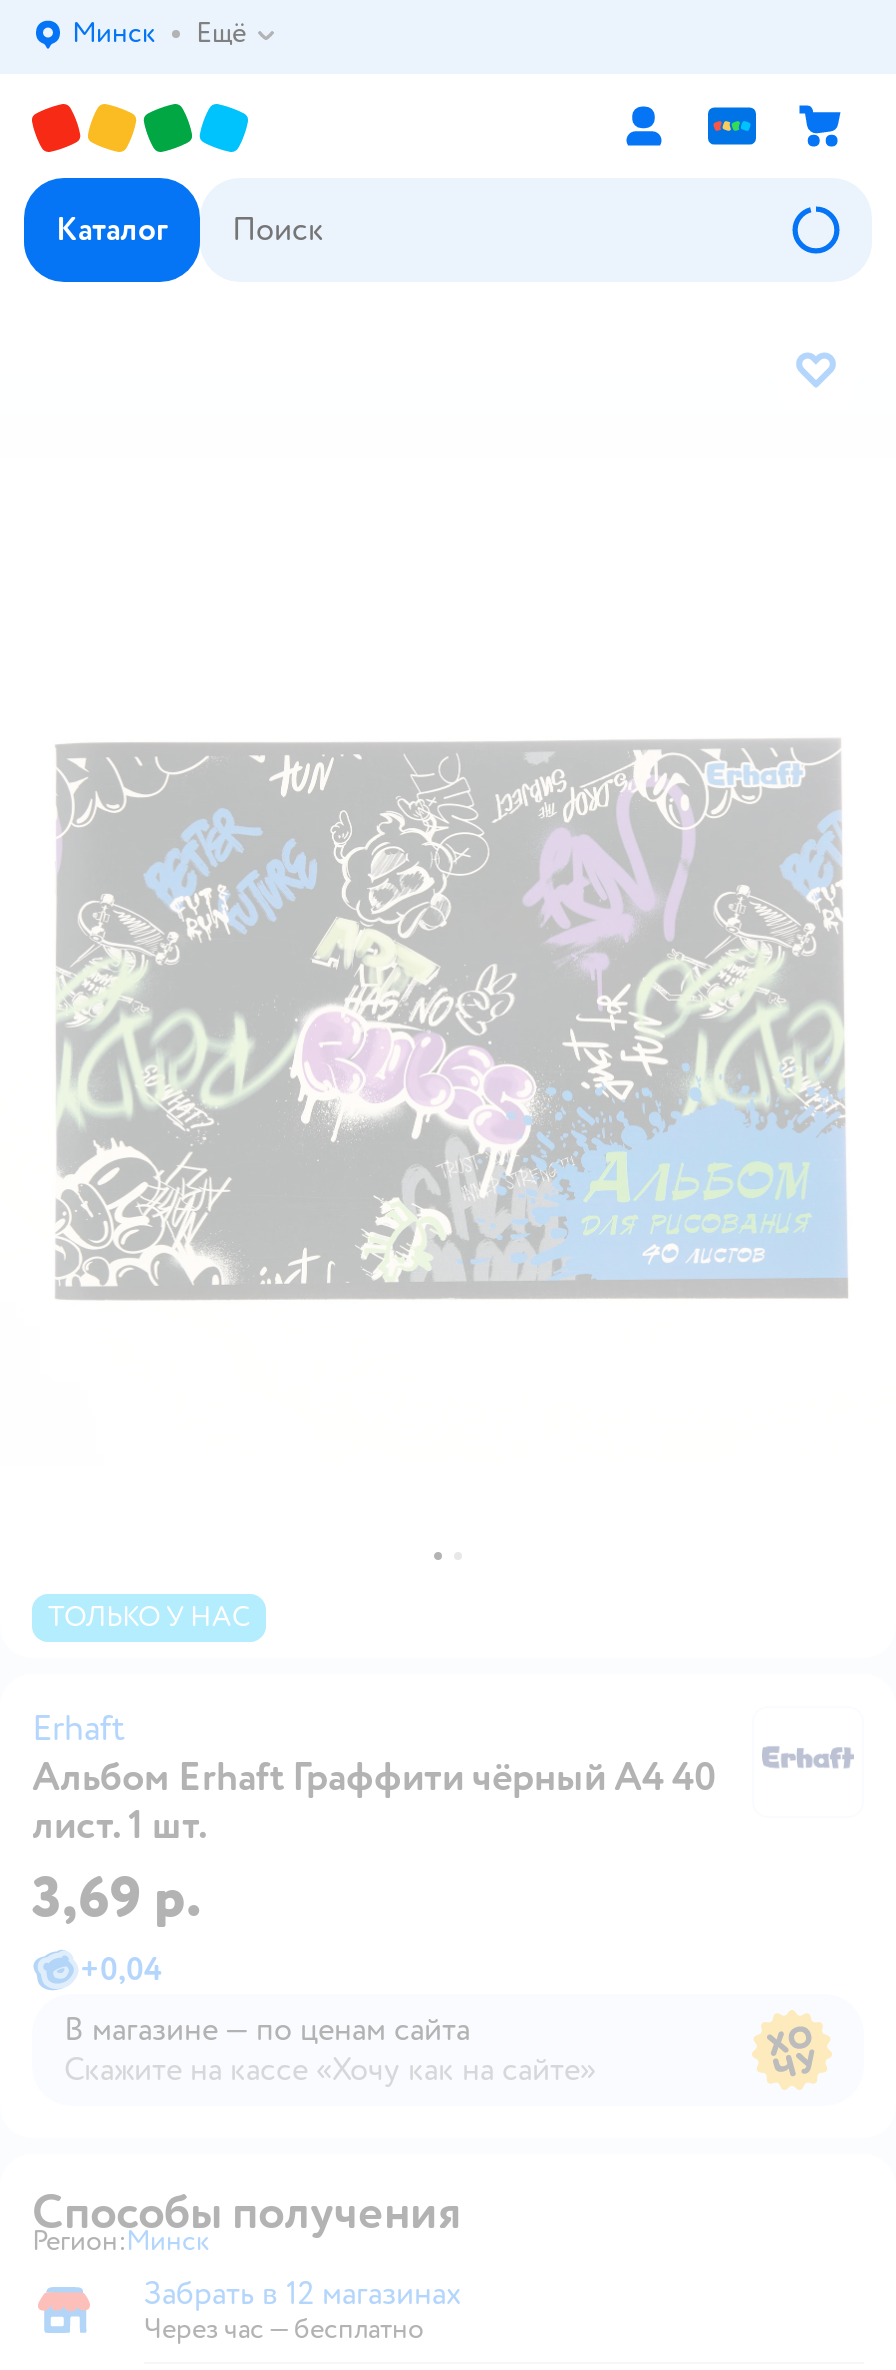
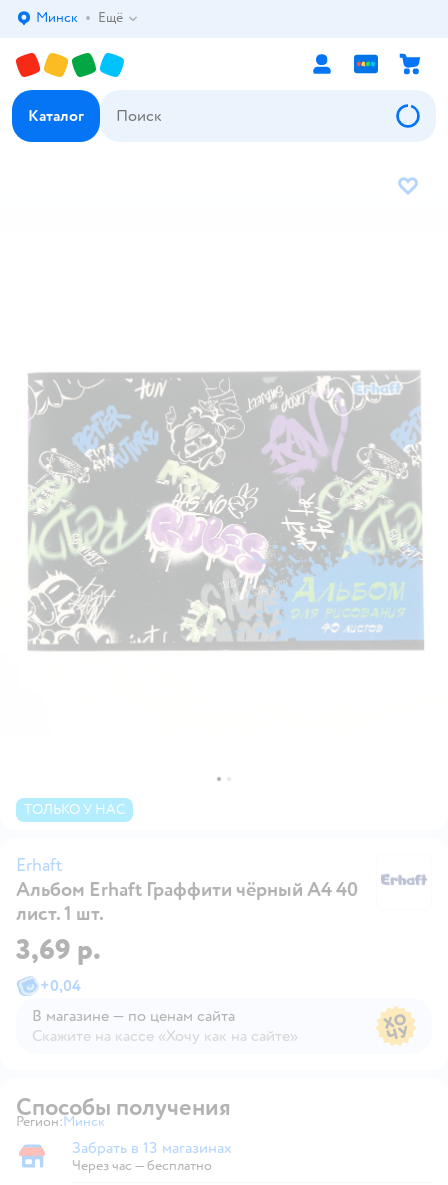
- Забрать в 12 магазинах
+ Забрать в 13 магазинах
